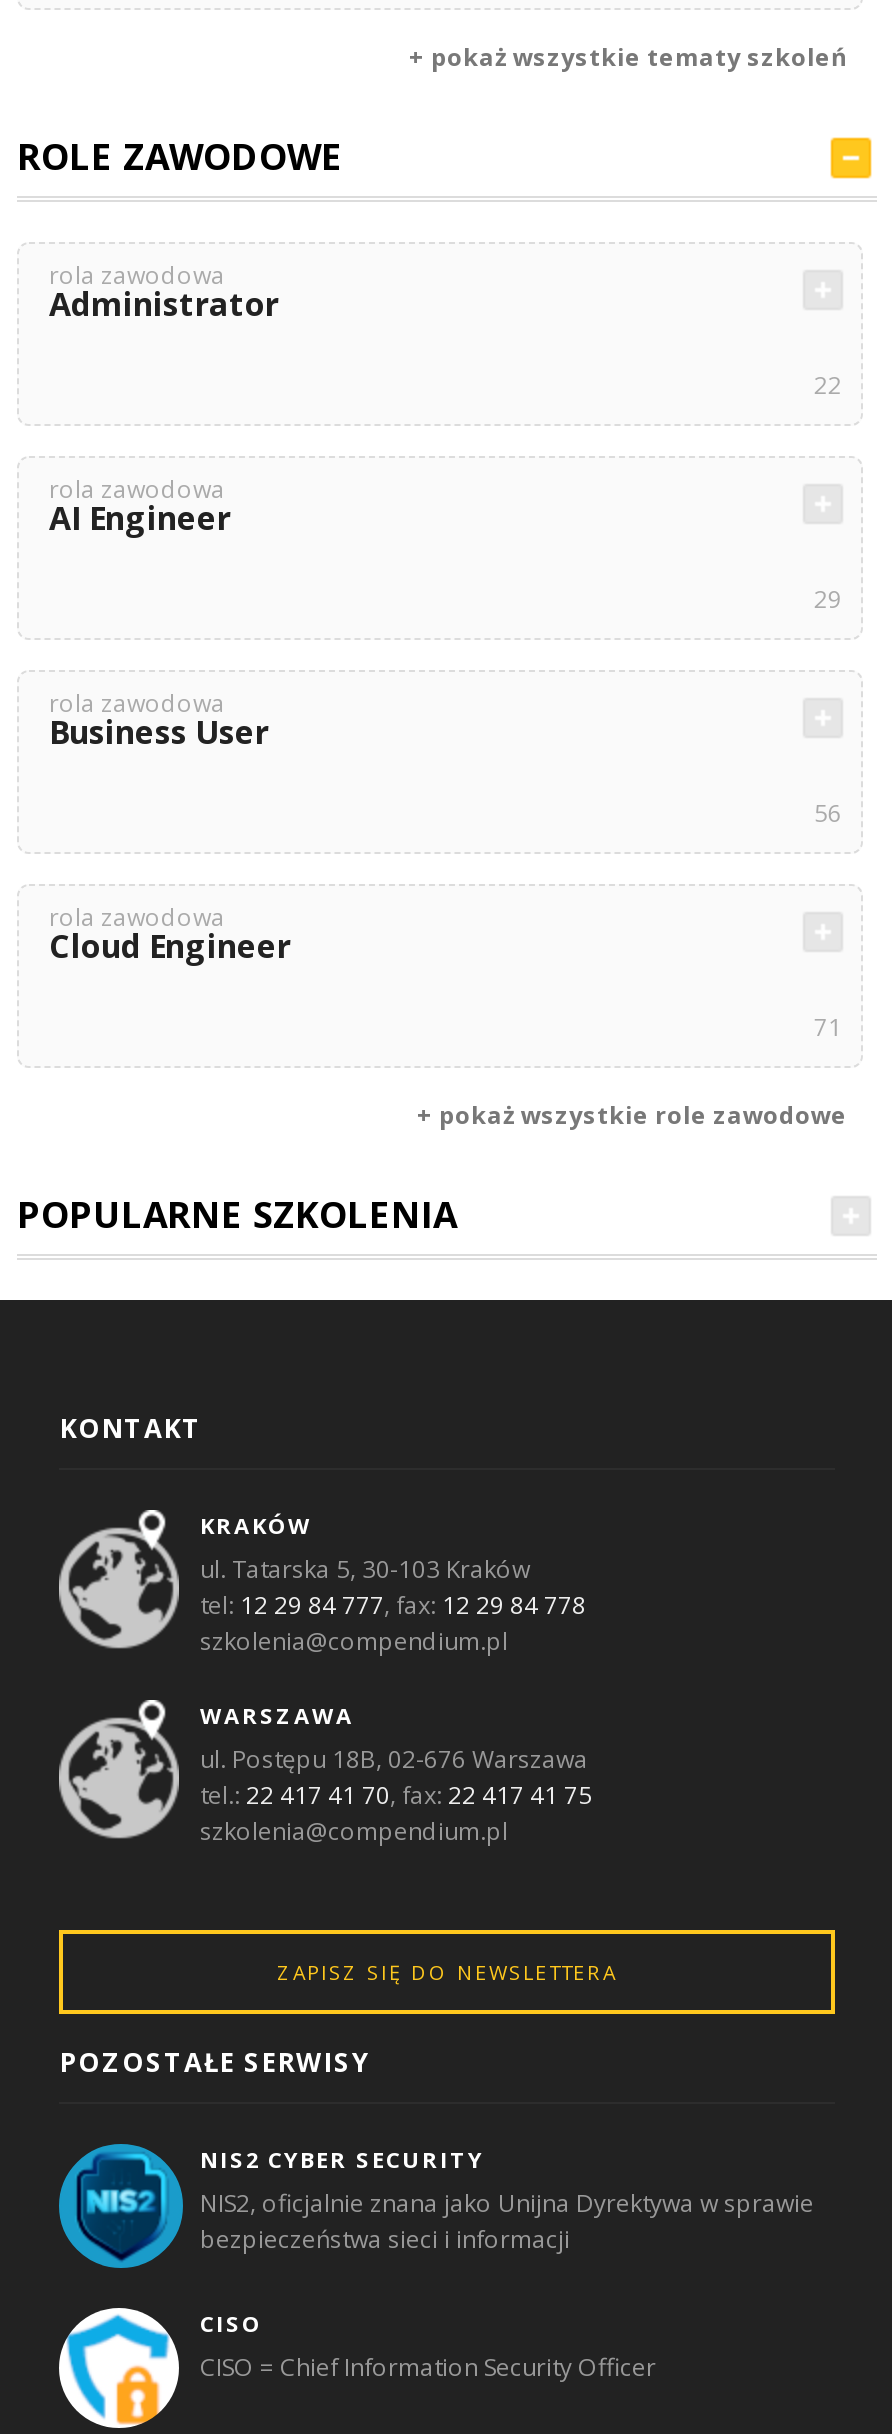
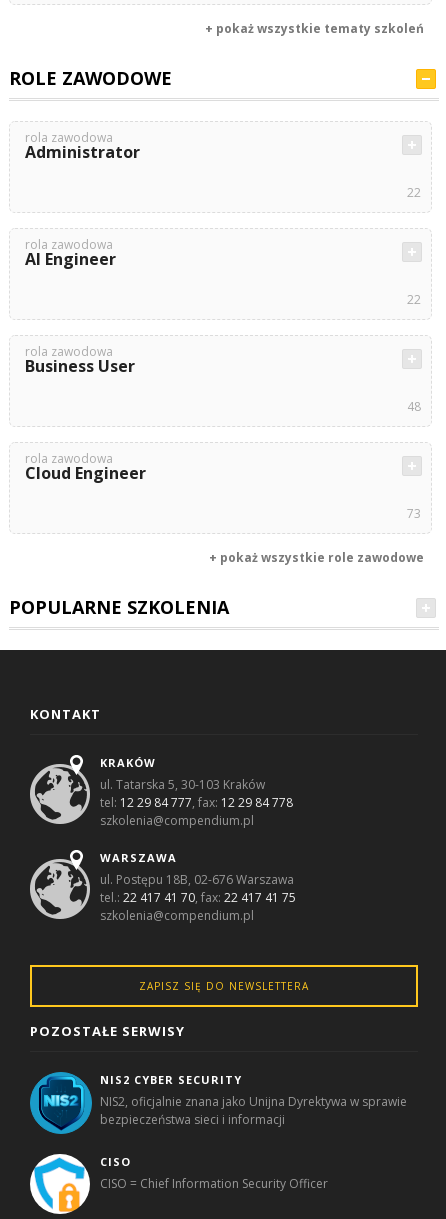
- 29
+ 22

- 56
+ 48

- 71
+ 73
